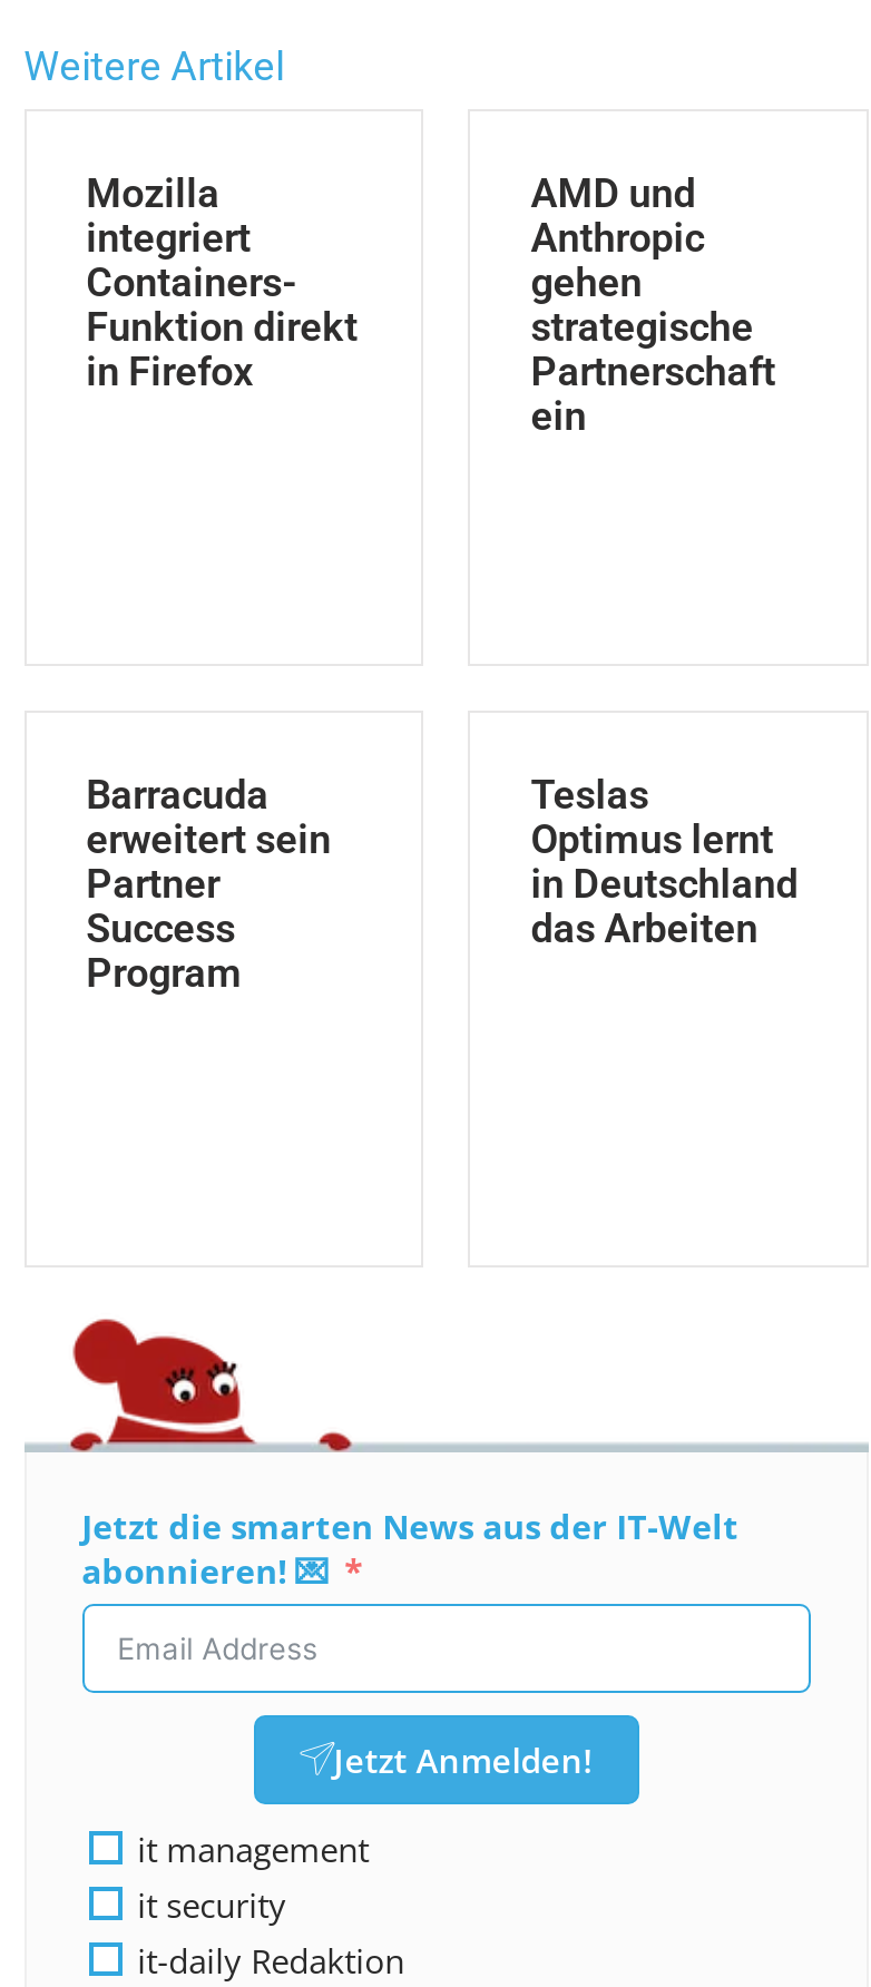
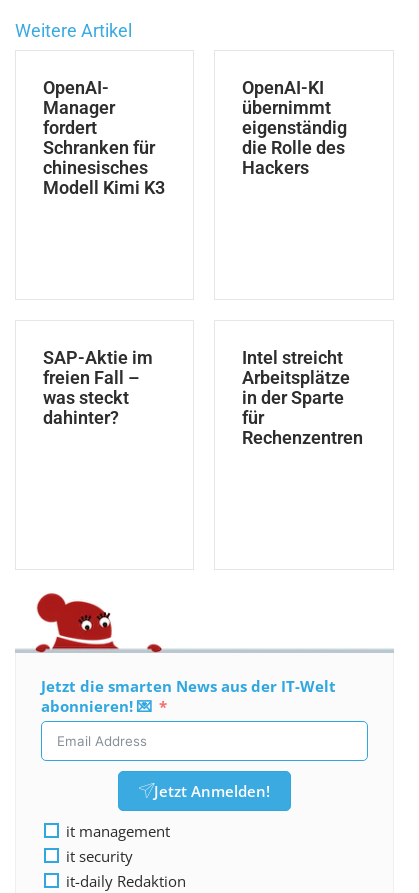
- Mozilla
- integriert
- Containers-
- Funktion direkt
- in Firefox
+ OpenAI-
+ Manager
+ fordert
+ Schranken für
+ chinesisches
+ Modell Kimi K3

- AMD und
- Anthropic
- gehen
- strategische
- Partnerschaft
- ein
+ OpenAI-KI
+ übernimmt
+ eigenständig
+ die Rolle des
+ Hackers

- Barracuda
- erweitert sein
- Partner
- Success
- Program
+ SAP-Aktie im
+ freien Fall –
+ was steckt
+ dahinter?

- Teslas
- Optimus lernt
- in Deutschland
- das Arbeiten
+ Intel streicht
+ Arbeitsplätze
+ in der Sparte
+ für
+ Rechenzentren
